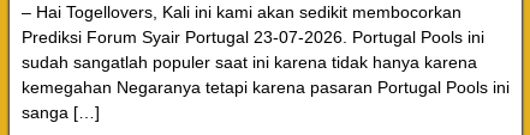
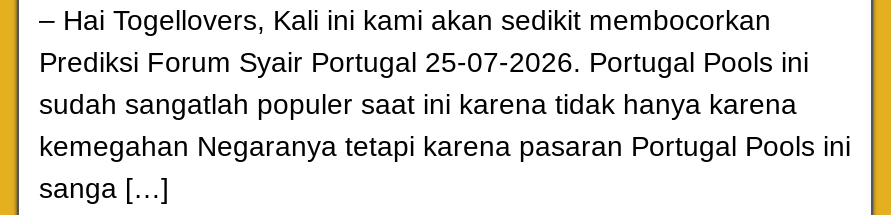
- Prediksi Forum Syair Portugal 23-07-2026. Portugal Pools ini
+ Prediksi Forum Syair Portugal 25-07-2026. Portugal Pools ini
